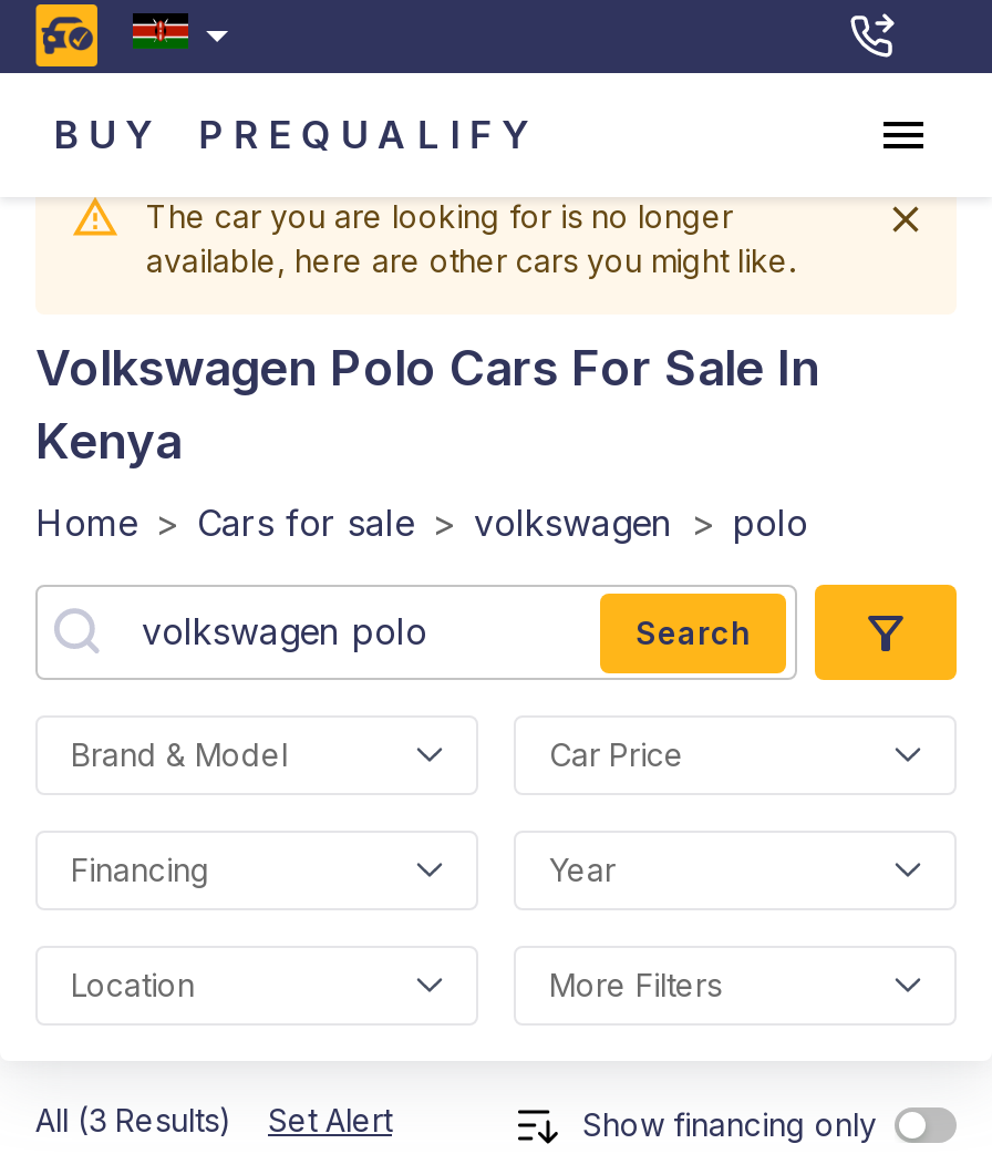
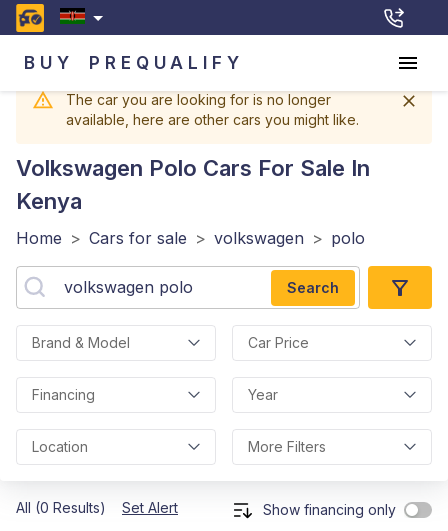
- All (3 Results) Set Alert
+ All (0 Results) Set Alert
